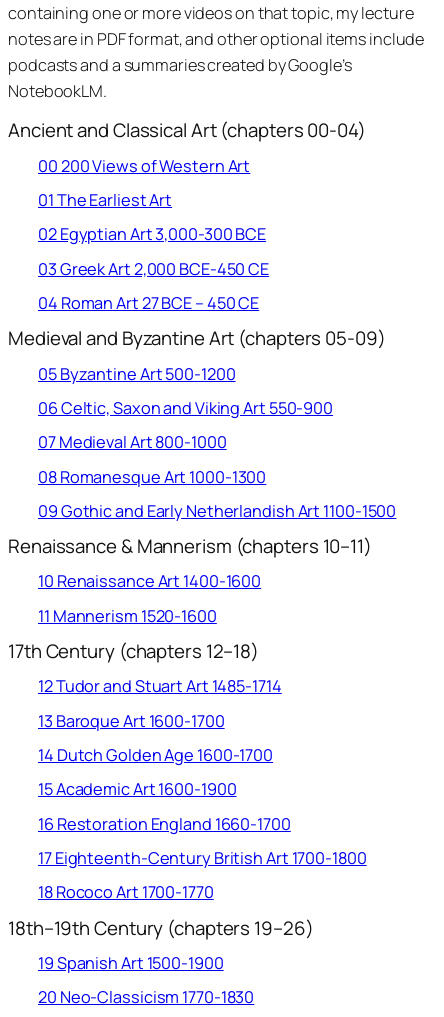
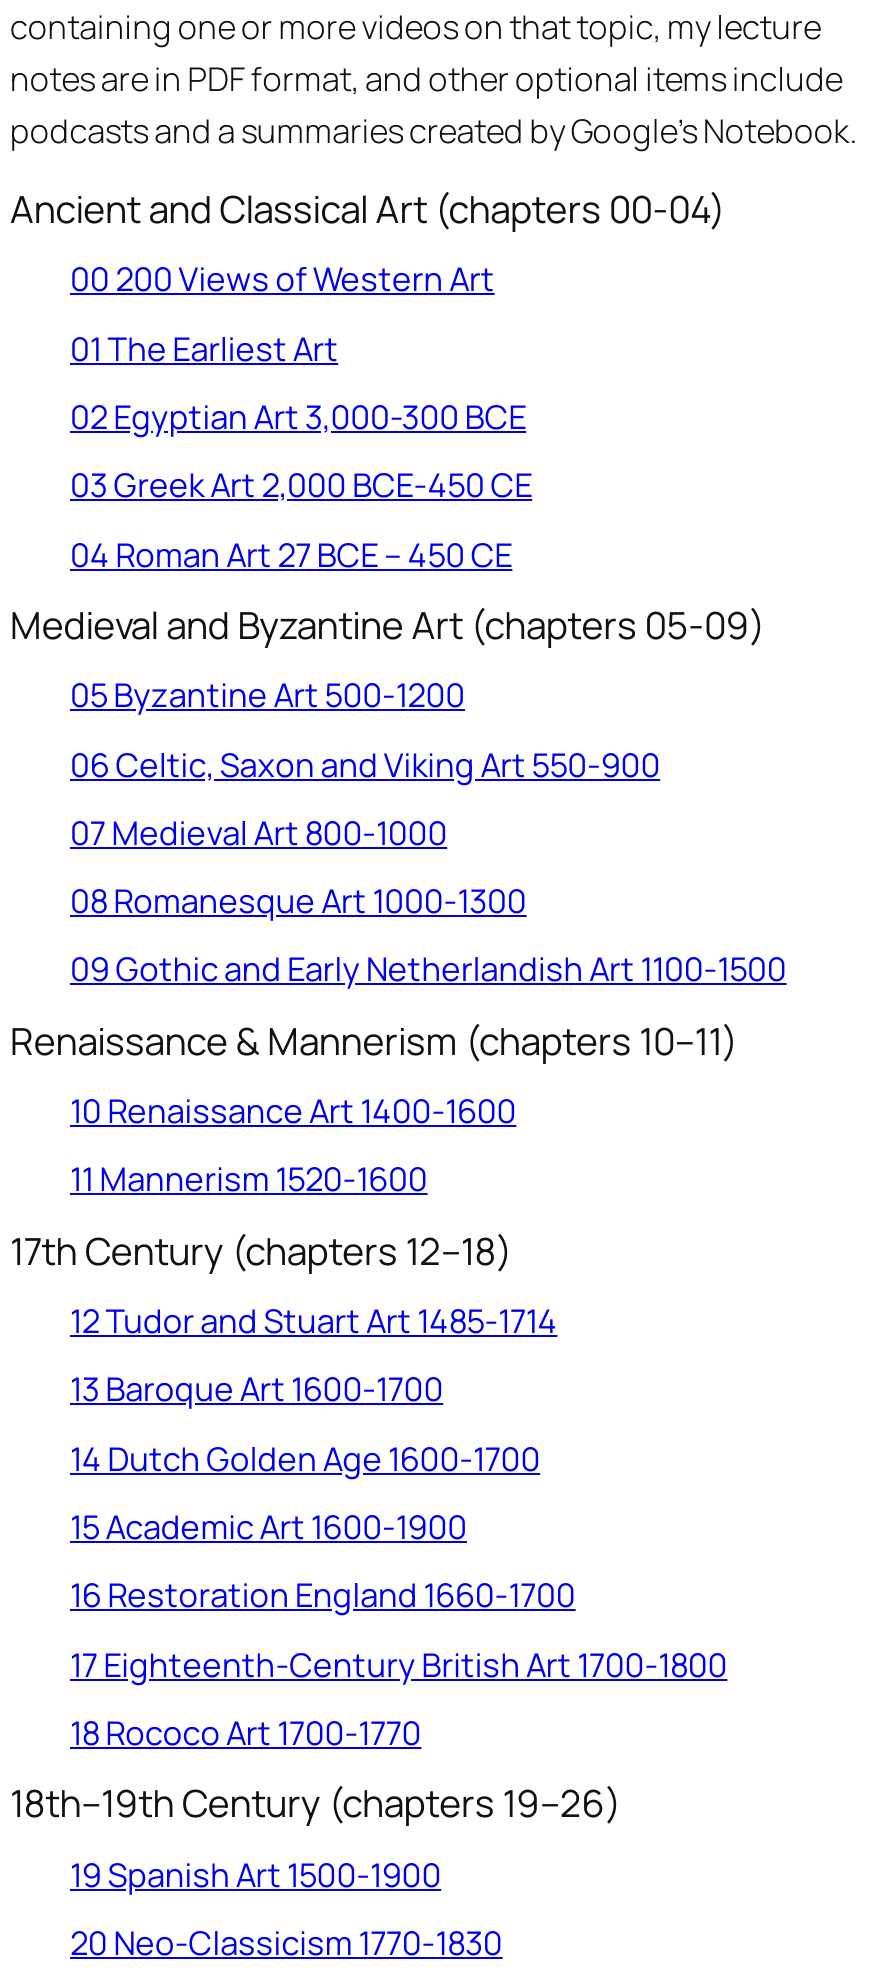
- podcasts and a summaries created by Google’s
- NotebookLM.
+ podcasts and a summaries created by Google’s Notebook.
